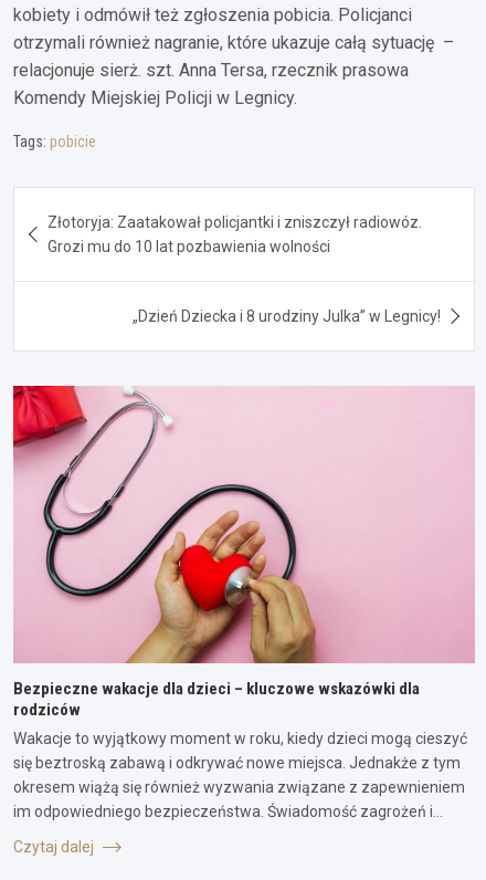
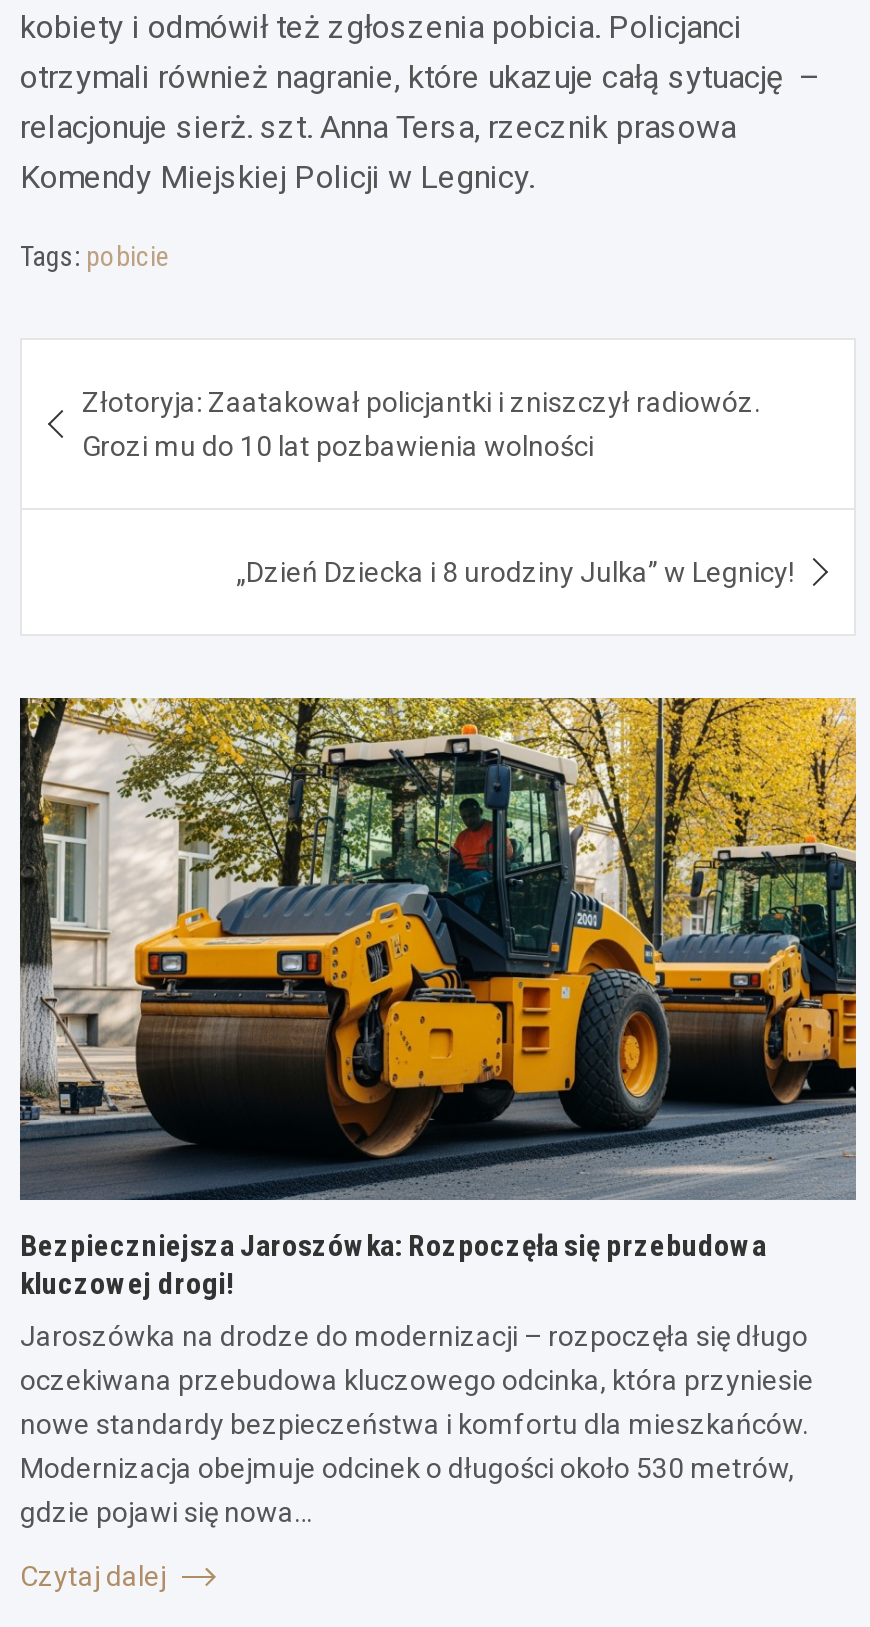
- [image]
- Bezpieczne wakacje dla dzieci – kluczowe wskazówki dla
- rodziców
+ [image]
+ Bezpieczniejsza Jaroszówka: Rozpoczęła się przebudowa
+ kluczowej drogi!

- Wakacje to wyjątkowy moment w roku, kiedy dzieci mogą cieszyć
- się beztroską zabawą i odkrywać nowe miejsca. Jednakże z tym
- okresem wiążą się również wyzwania związane z zapewnieniem
- im odpowiedniego bezpieczeństwa. Świadomość zagrożeń i…
+ Jaroszówka na drodze do modernizacji – rozpoczęła się długo
+ oczekiwana przebudowa kluczowego odcinka, która przyniesie
+ nowe standardy bezpieczeństwa i komfortu dla mieszkańców.
+ Modernizacja obejmuje odcinek o długości około 530 metrów,
+ gdzie pojawi się nowa…
